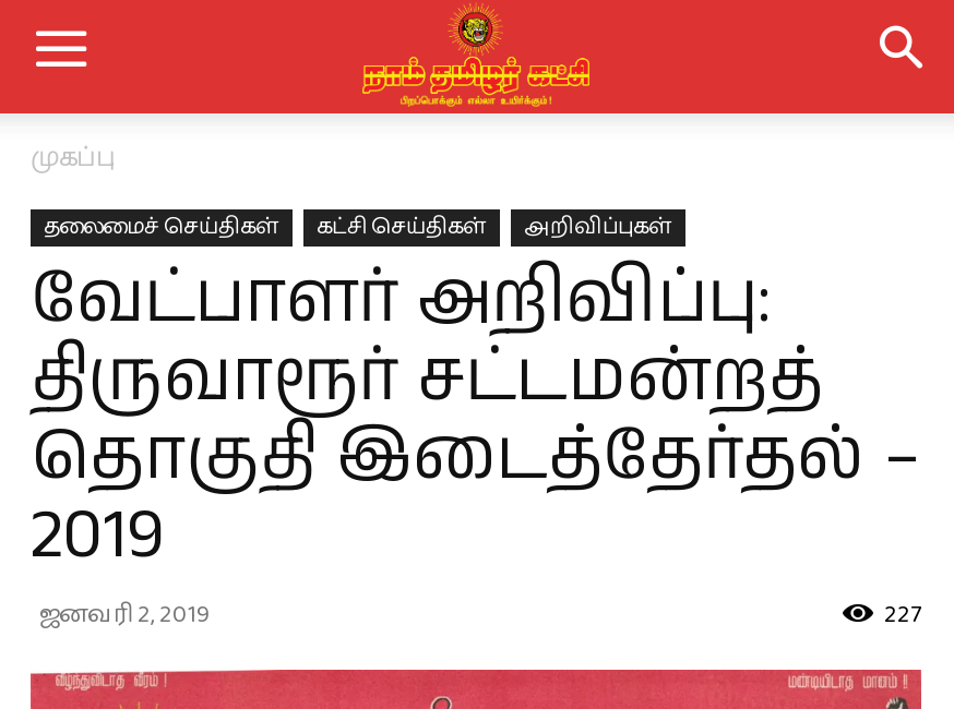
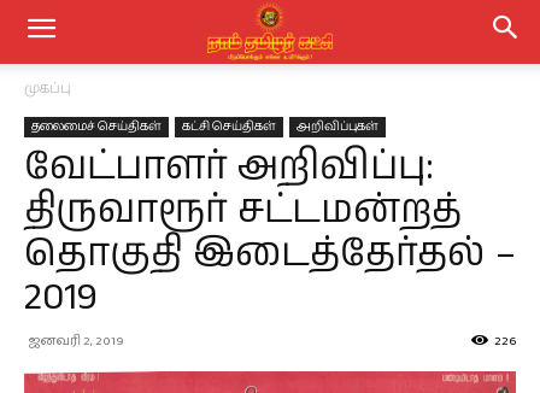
- 227
+ 226
